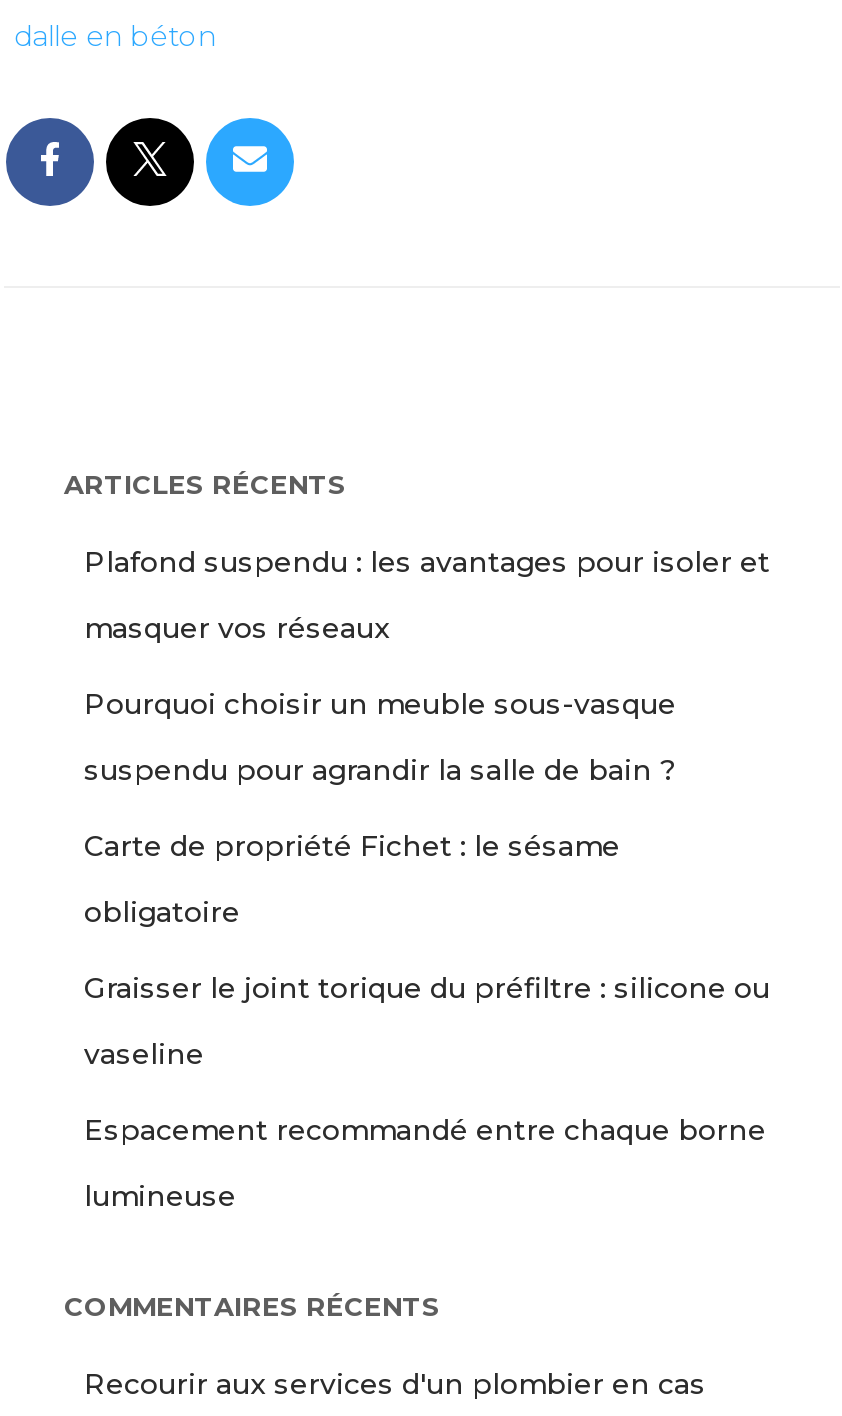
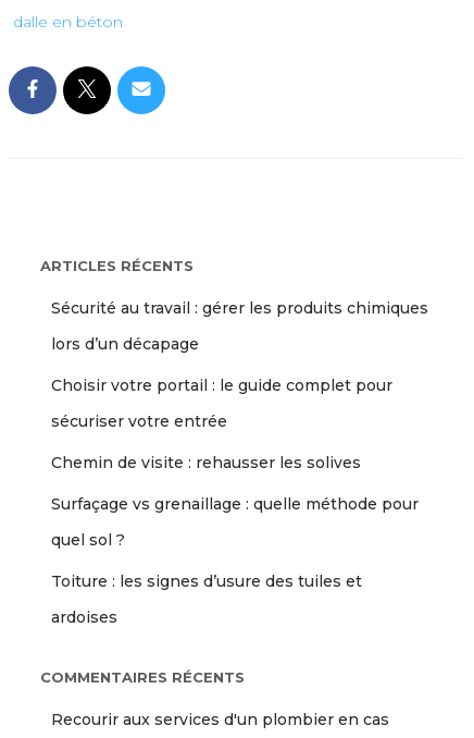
- Plafond suspendu : les avantages pour isoler et
- masquer vos réseaux
- Pourquoi choisir un meuble sous-vasque
- suspendu pour agrandir la salle de bain ?
- Carte de propriété Fichet : le sésame
- obligatoire
- Graisser le joint torique du préfiltre : silicone ou
- vaseline
- Espacement recommandé entre chaque borne
- lumineuse
+ Sécurité au travail : gérer les produits chimiques
+ lors d’un décapage
+ Choisir votre portail : le guide complet pour
+ sécuriser votre entrée
+ Chemin de visite : rehausser les solives
+ Surfaçage vs grenaillage : quelle méthode pour
+ quel sol ?
+ Toiture : les signes d’usure des tuiles et
+ ardoises
